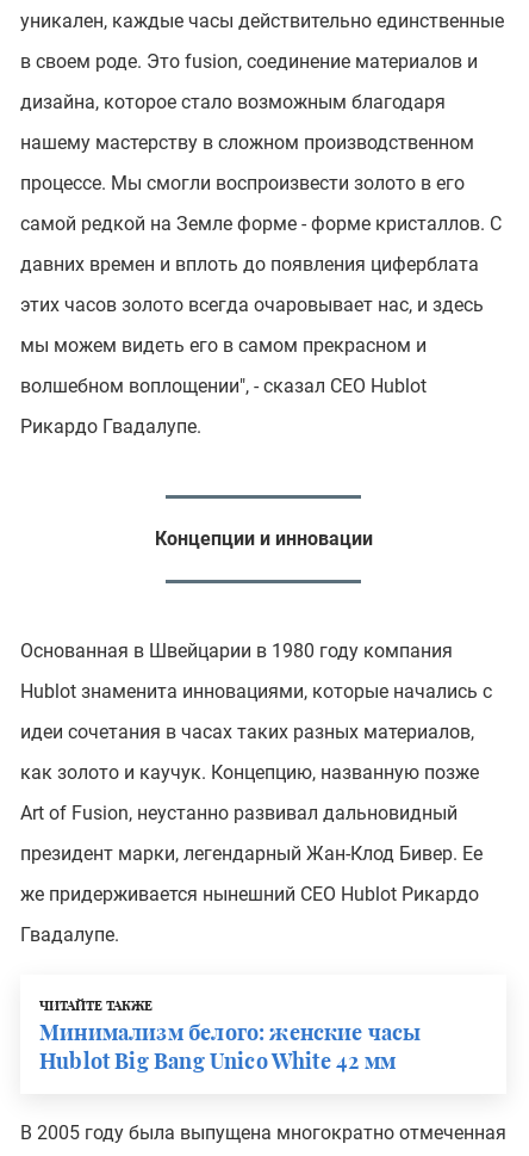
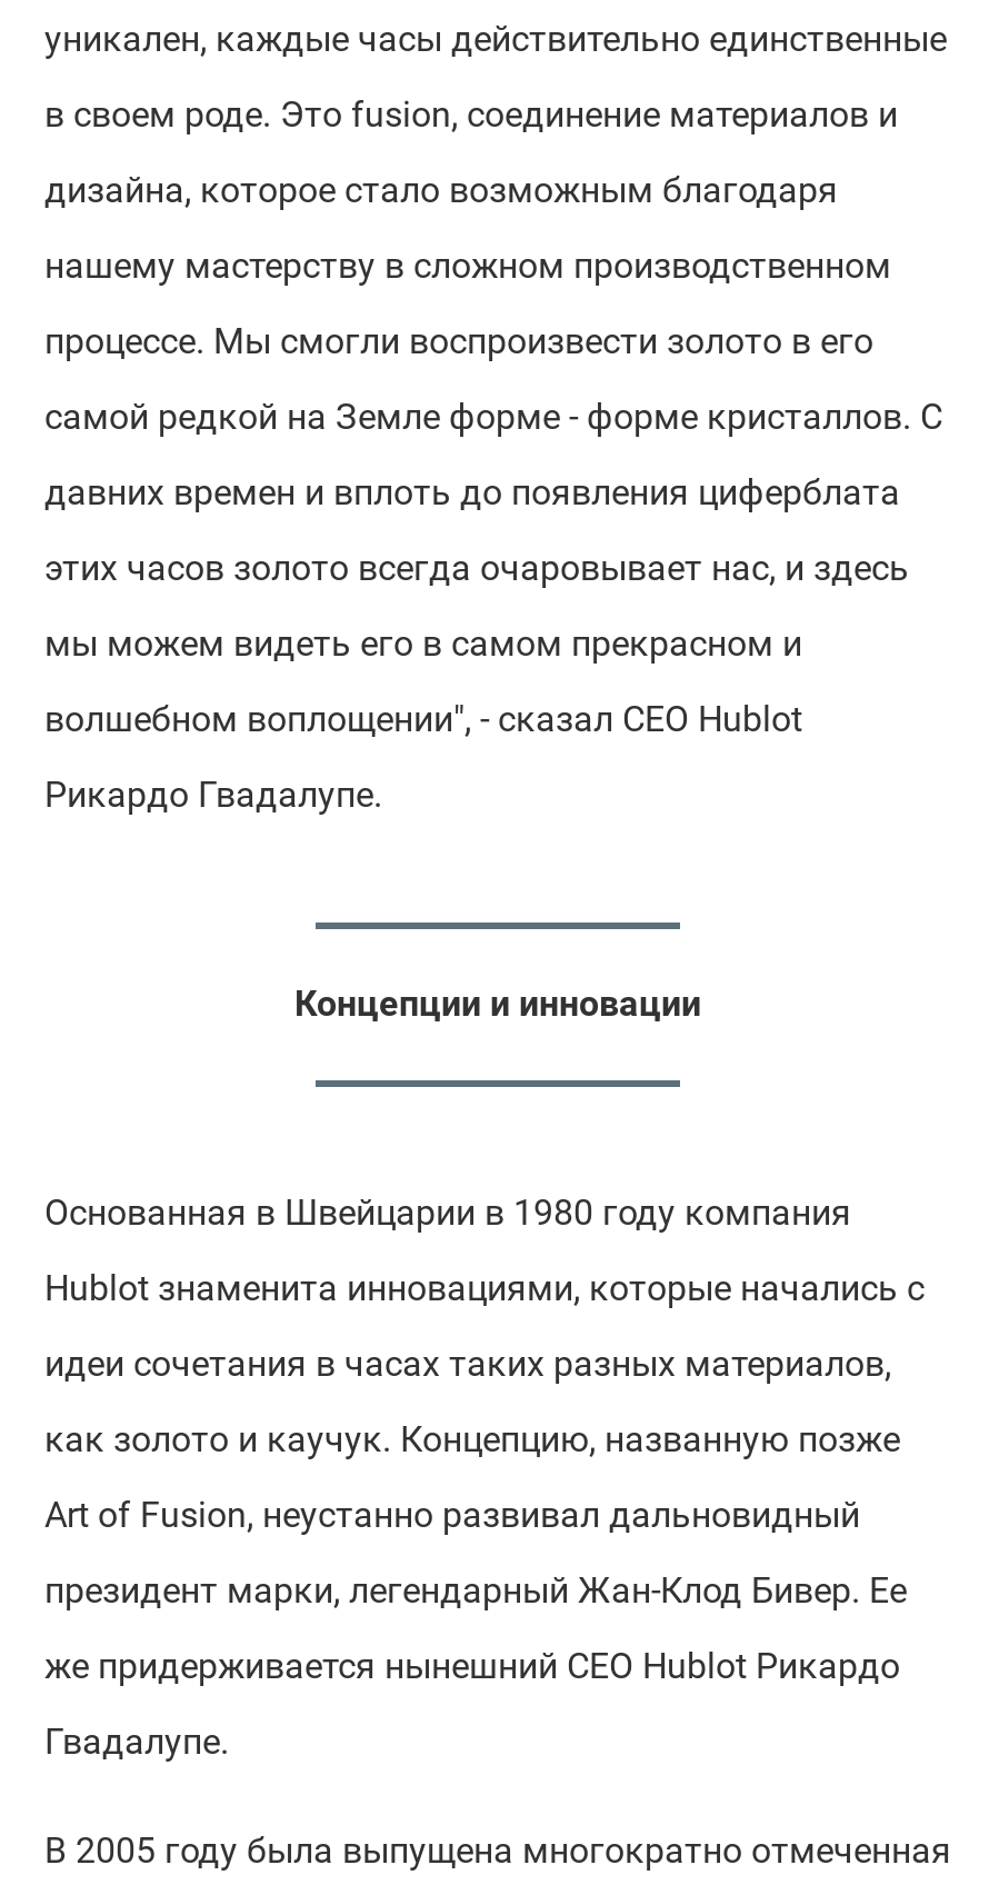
- ЧИТАЙТЕ ТАКЖЕ
- Минимализм белого: женские часы
- Hublot Big Bang Unico White 42 мм
